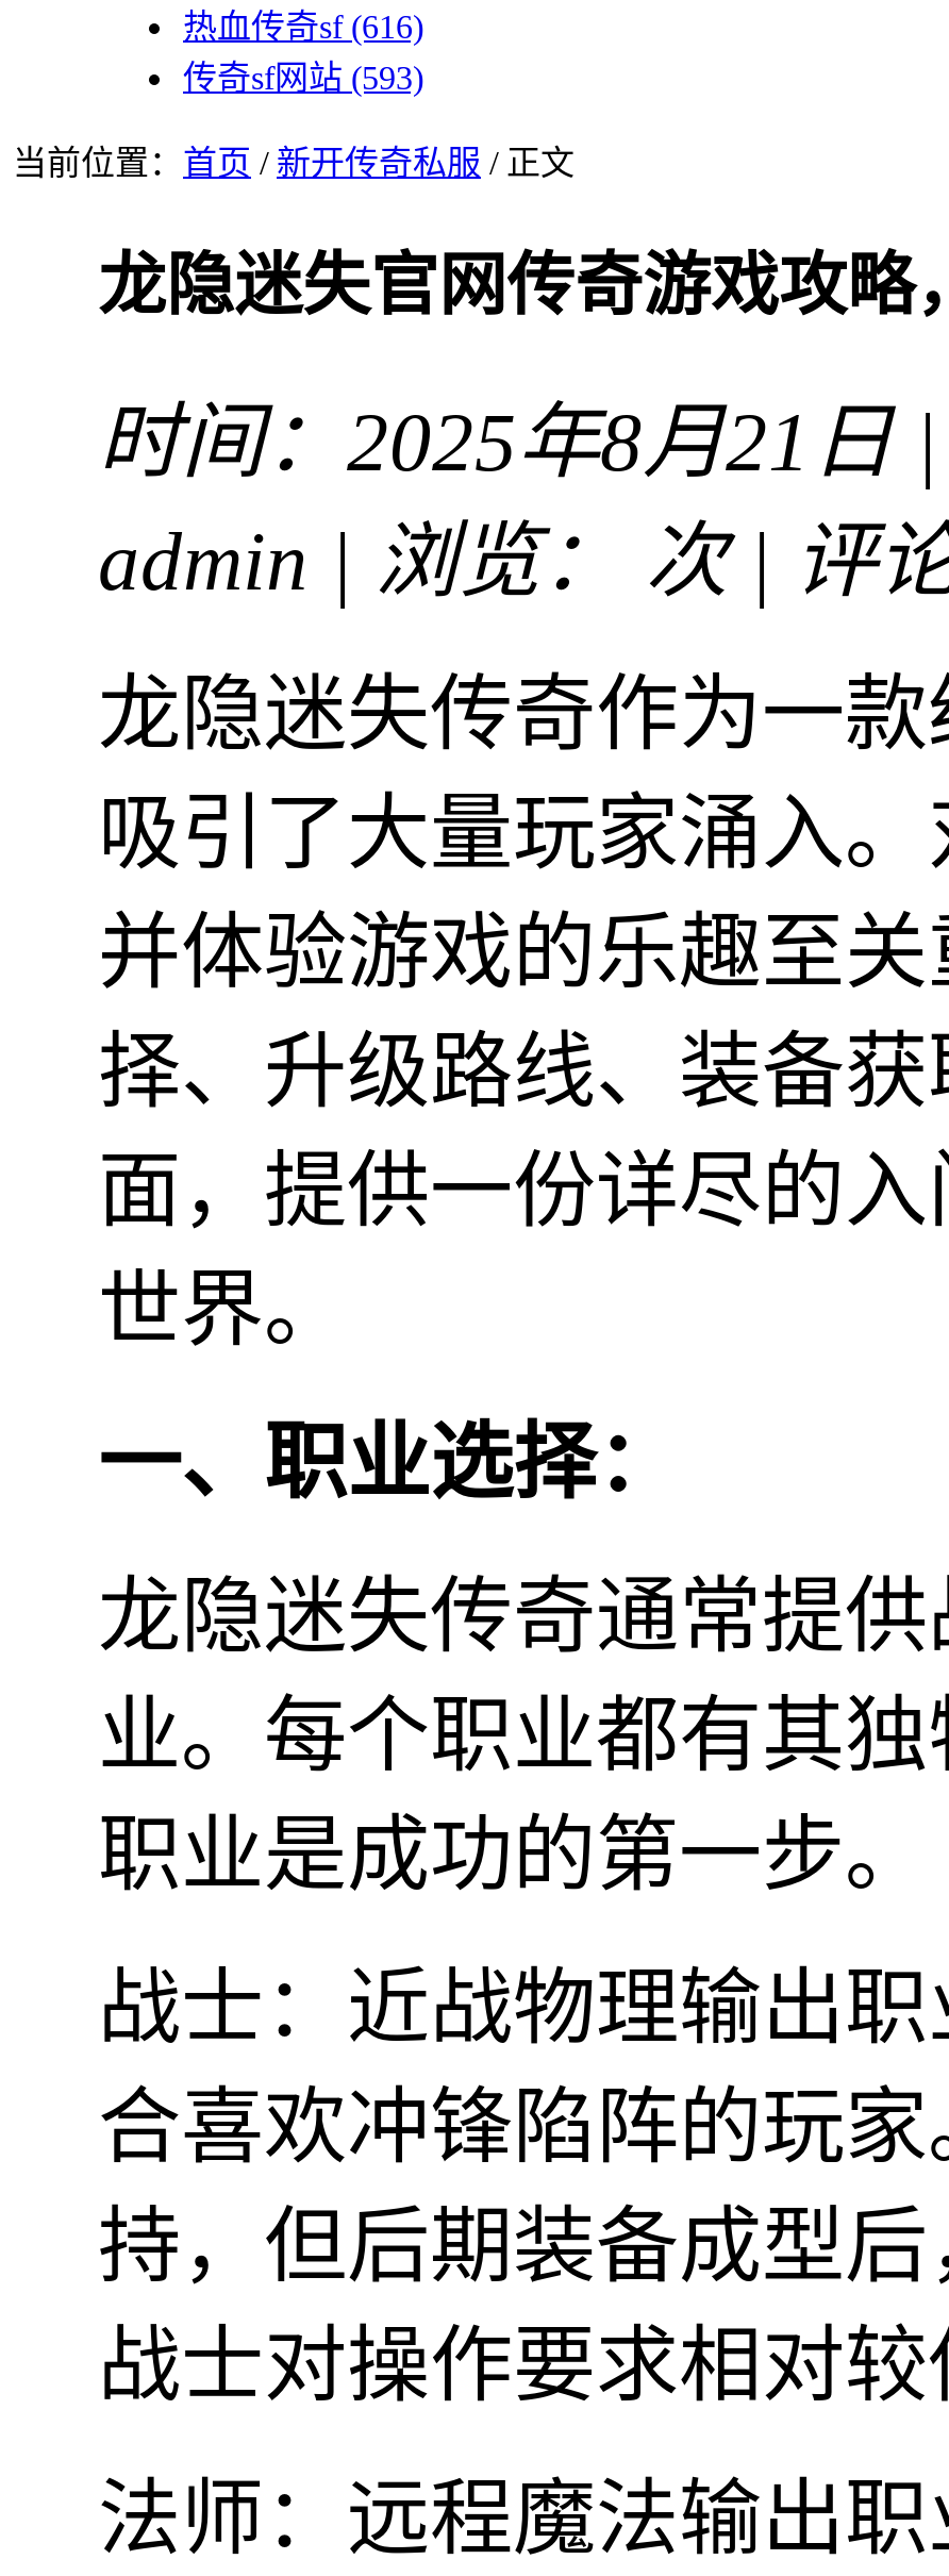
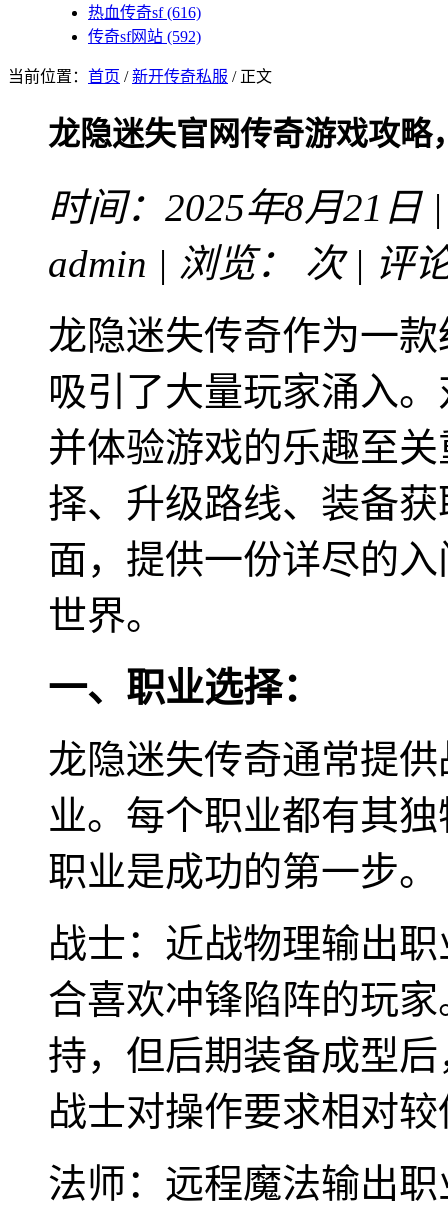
- 传奇sf网站(593)
+ 传奇sf网站(592)
